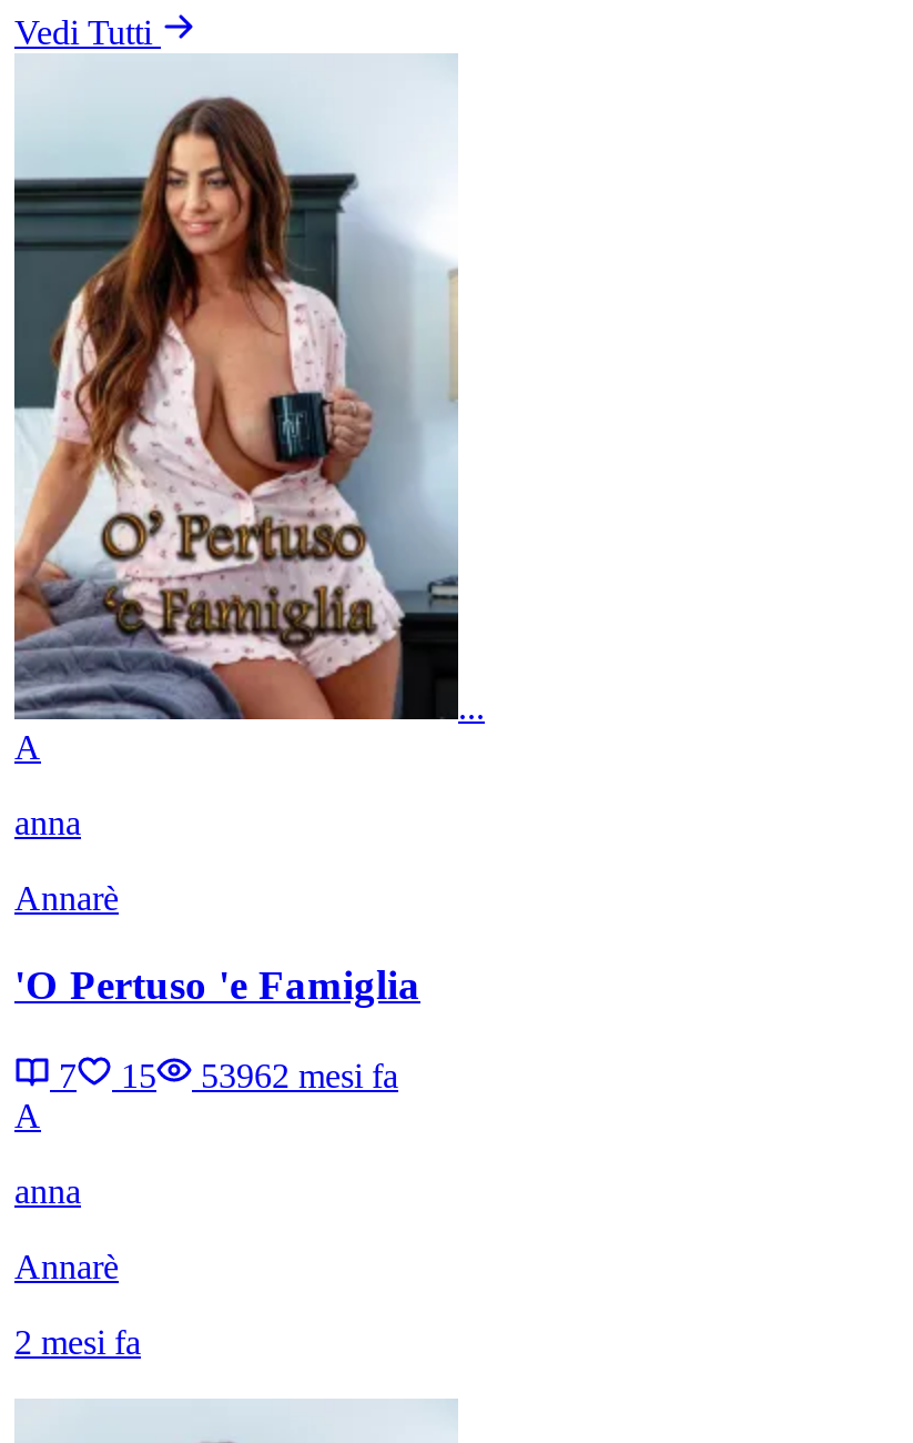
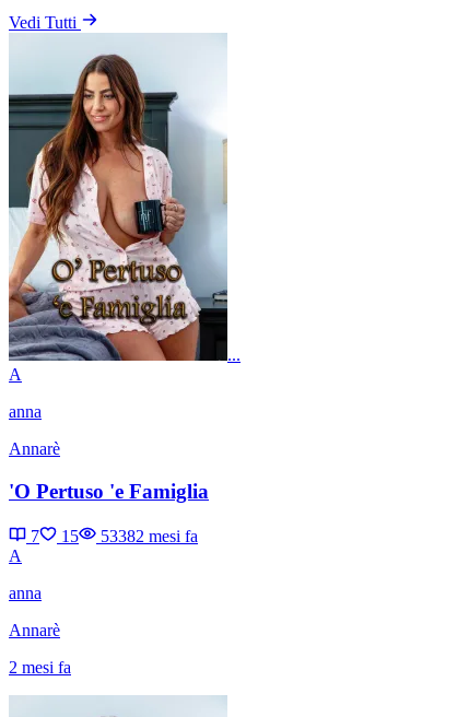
- 7 15 53962 mesi fa
+ 7 15 53382 mesi fa
